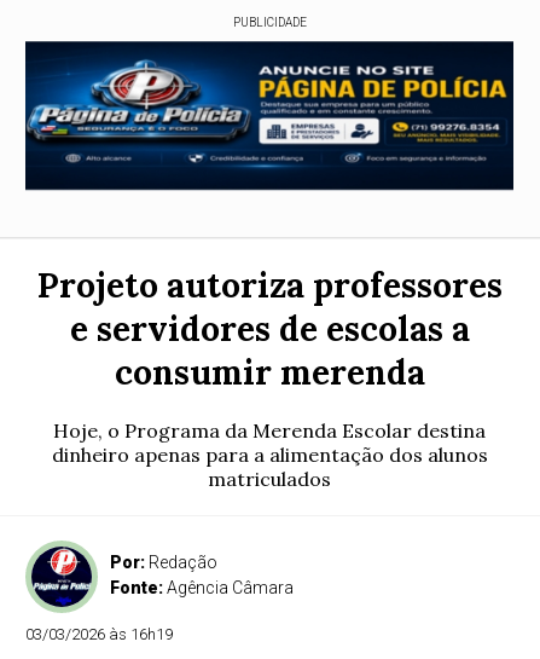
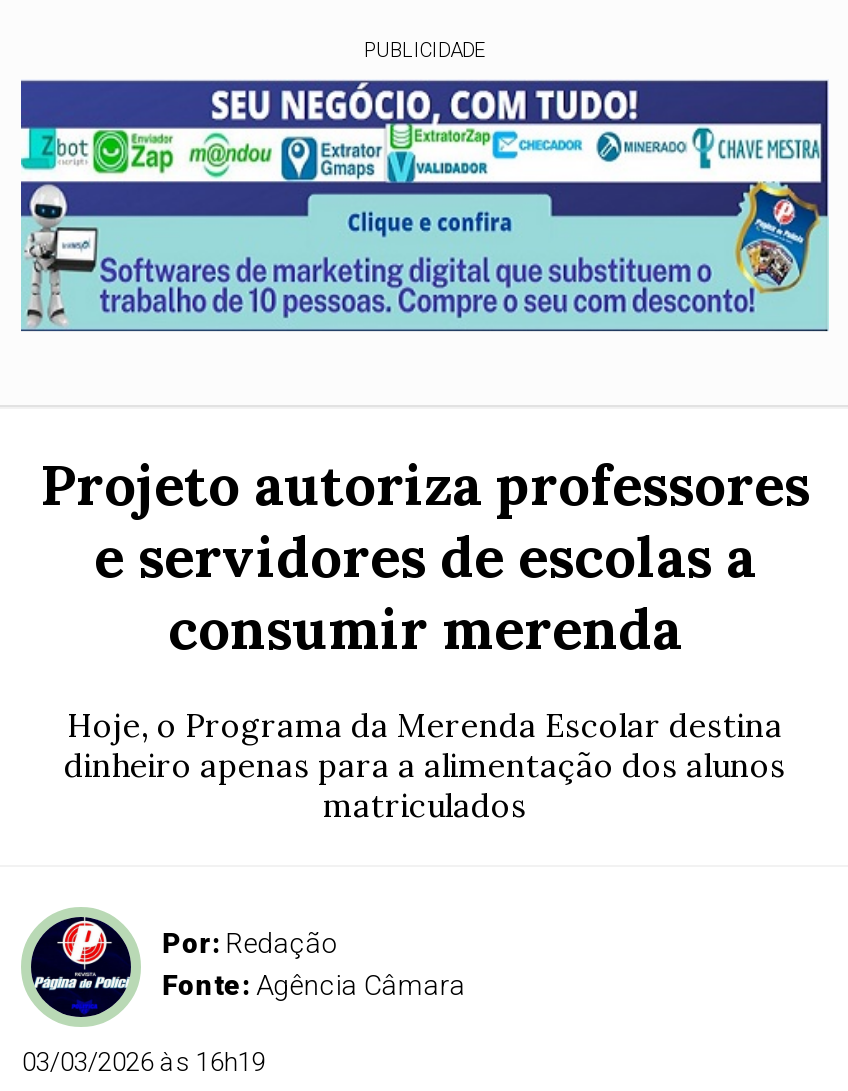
- [image]
+ [image]
